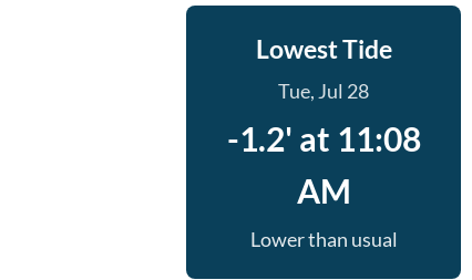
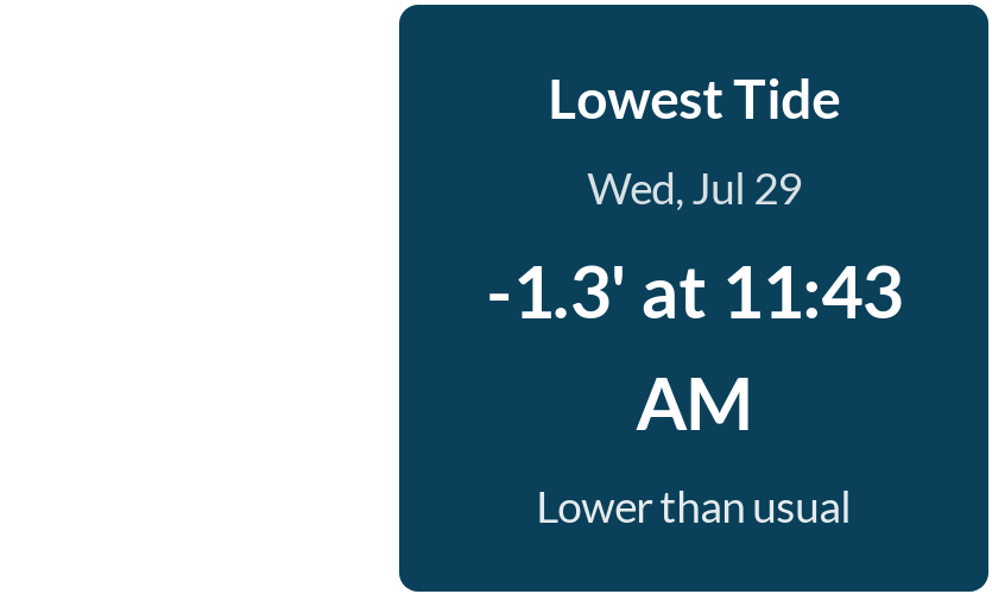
- Tue, Jul 28
+ Wed, Jul 29

- -1.2' at 11:08
+ -1.3' at 11:43
